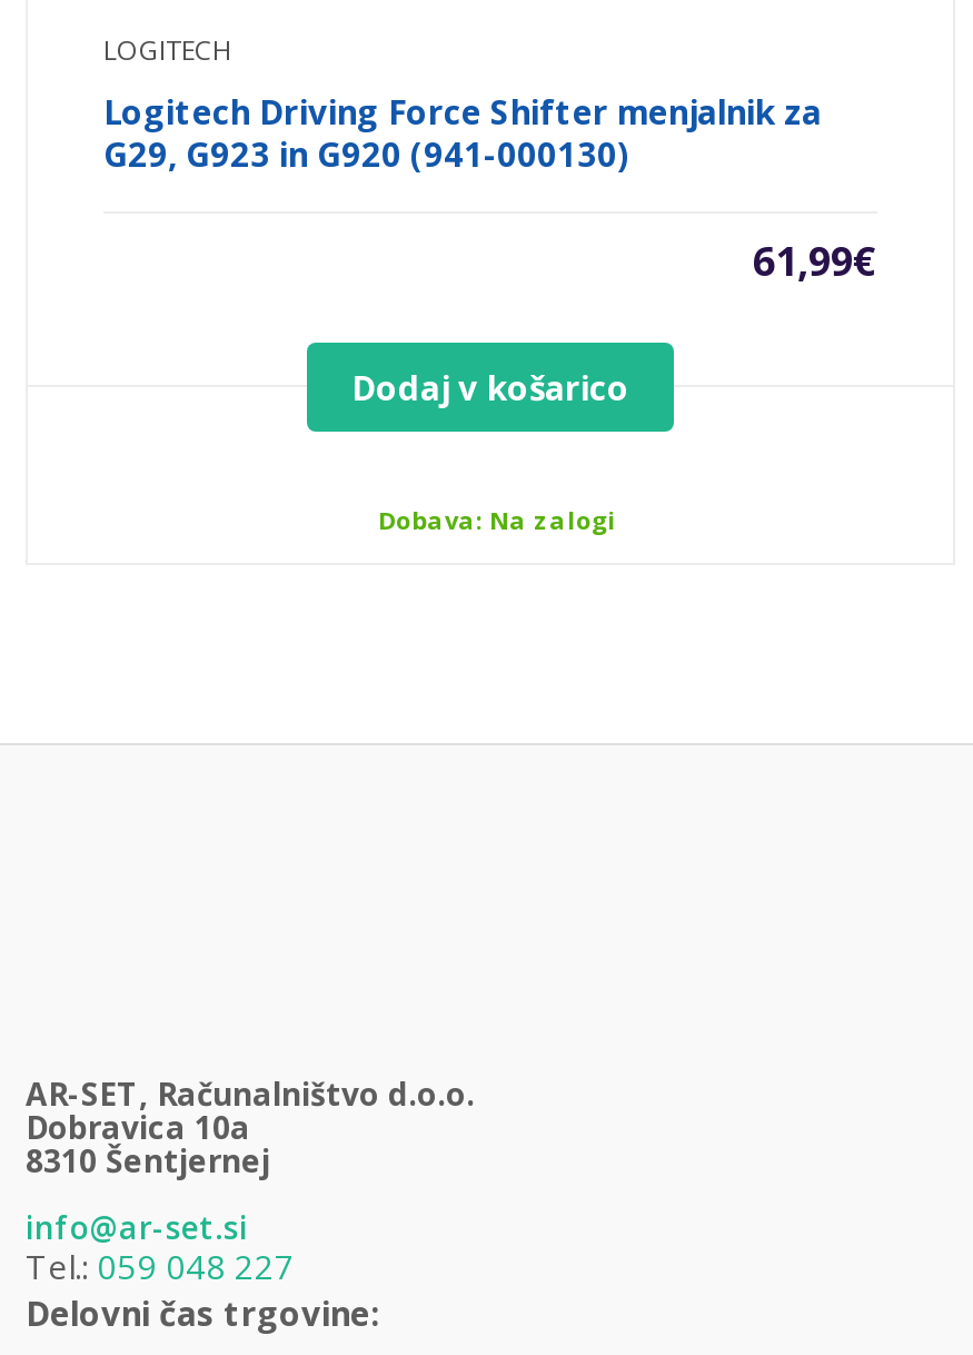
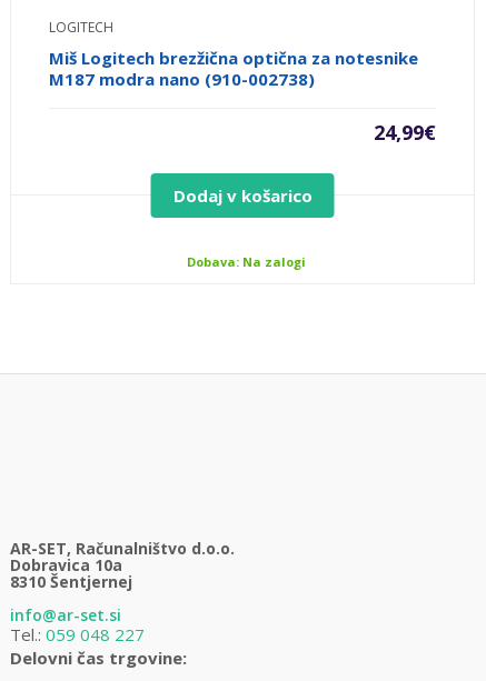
- Logitech Driving Force Shifter menjalnik za
- G29, G923 in G920 (941-000130)
+ Miš Logitech brezžična optična za notesnike
+ M187 modra nano (910-002738)

- 61,99€
+ 24,99€
